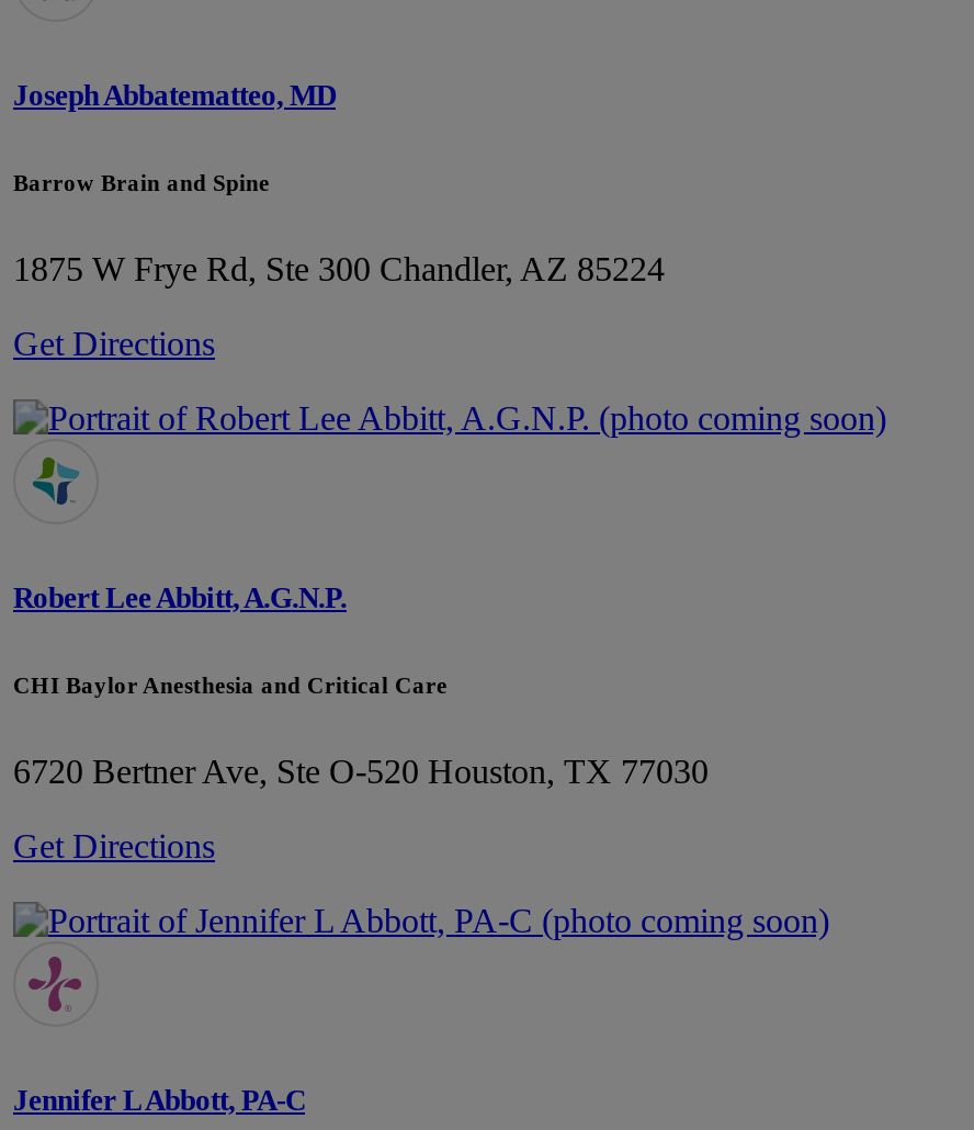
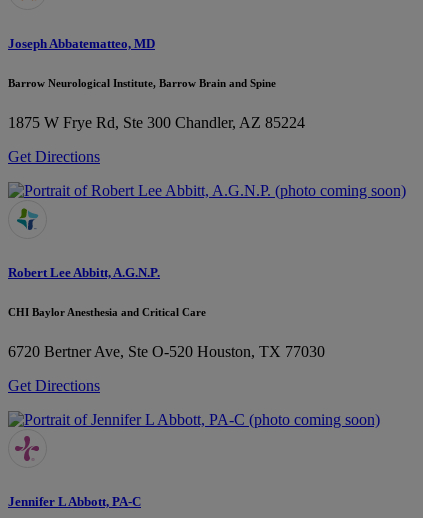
- Barrow Brain and Spine
+ Barrow Neurological Institute, Barrow Brain and Spine
